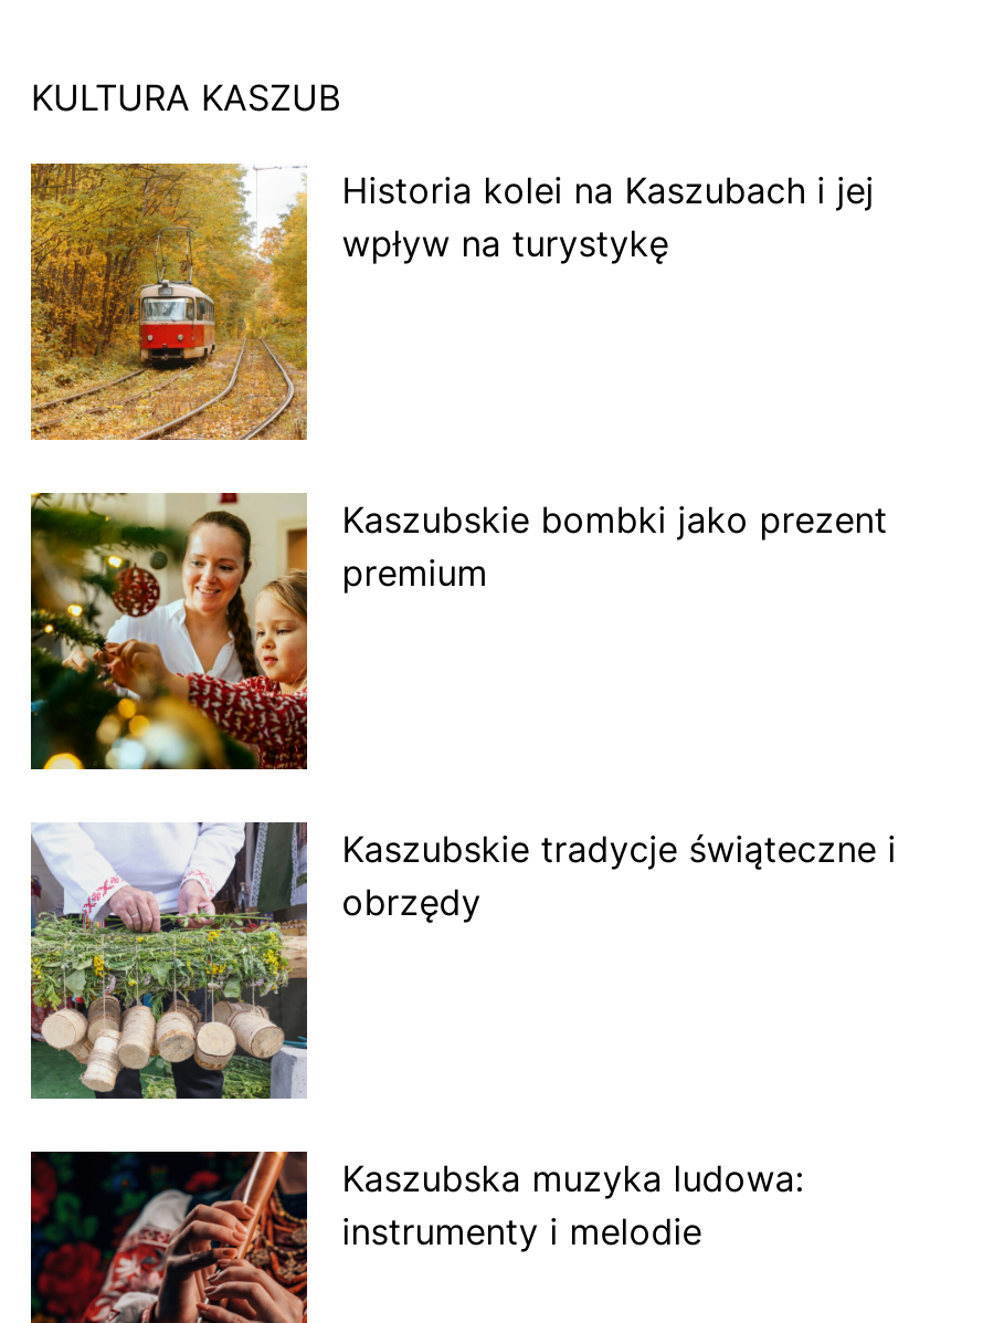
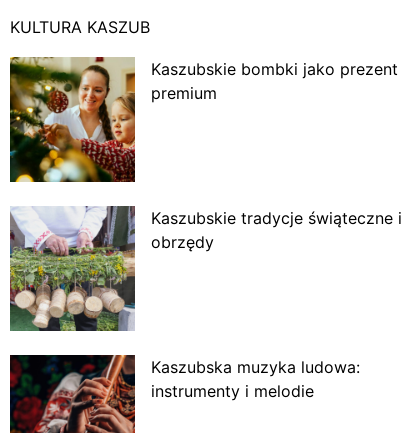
- [image]
- Historia kolei na Kaszubach i jej
- wpływ na turystykę
